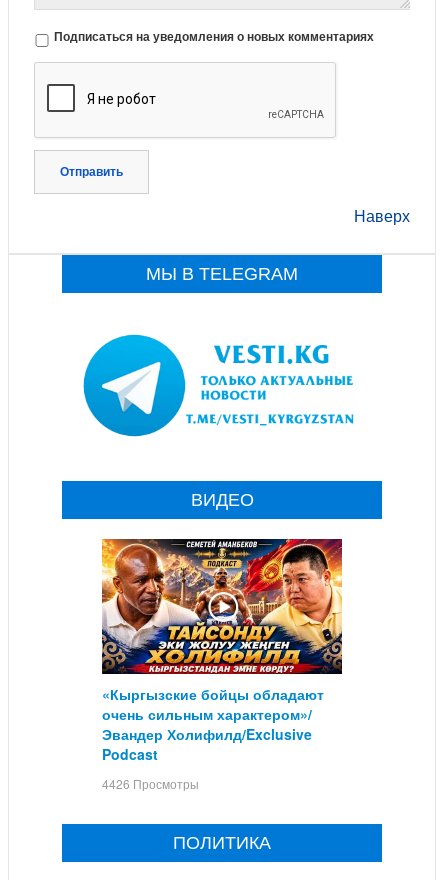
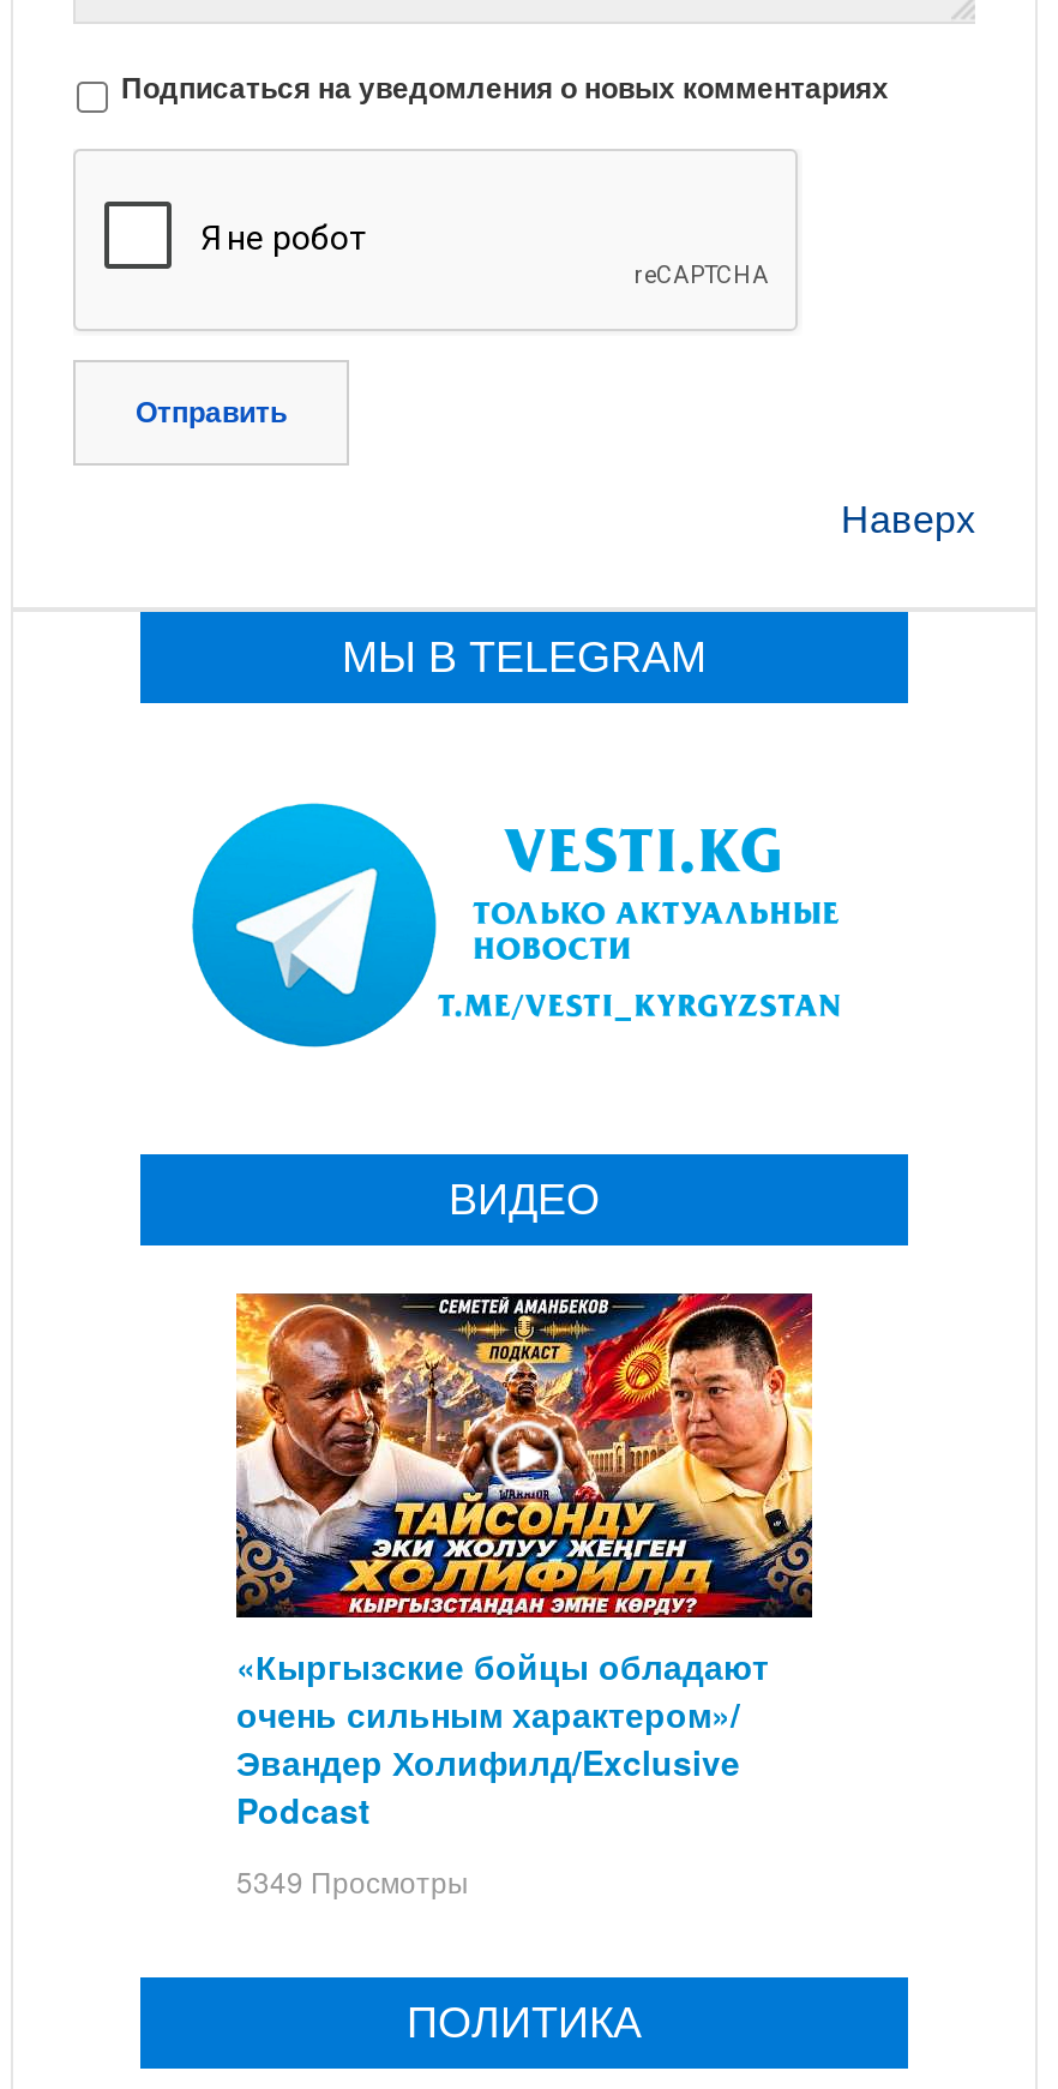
- 4426 Просмотры
+ 5349 Просмотры
